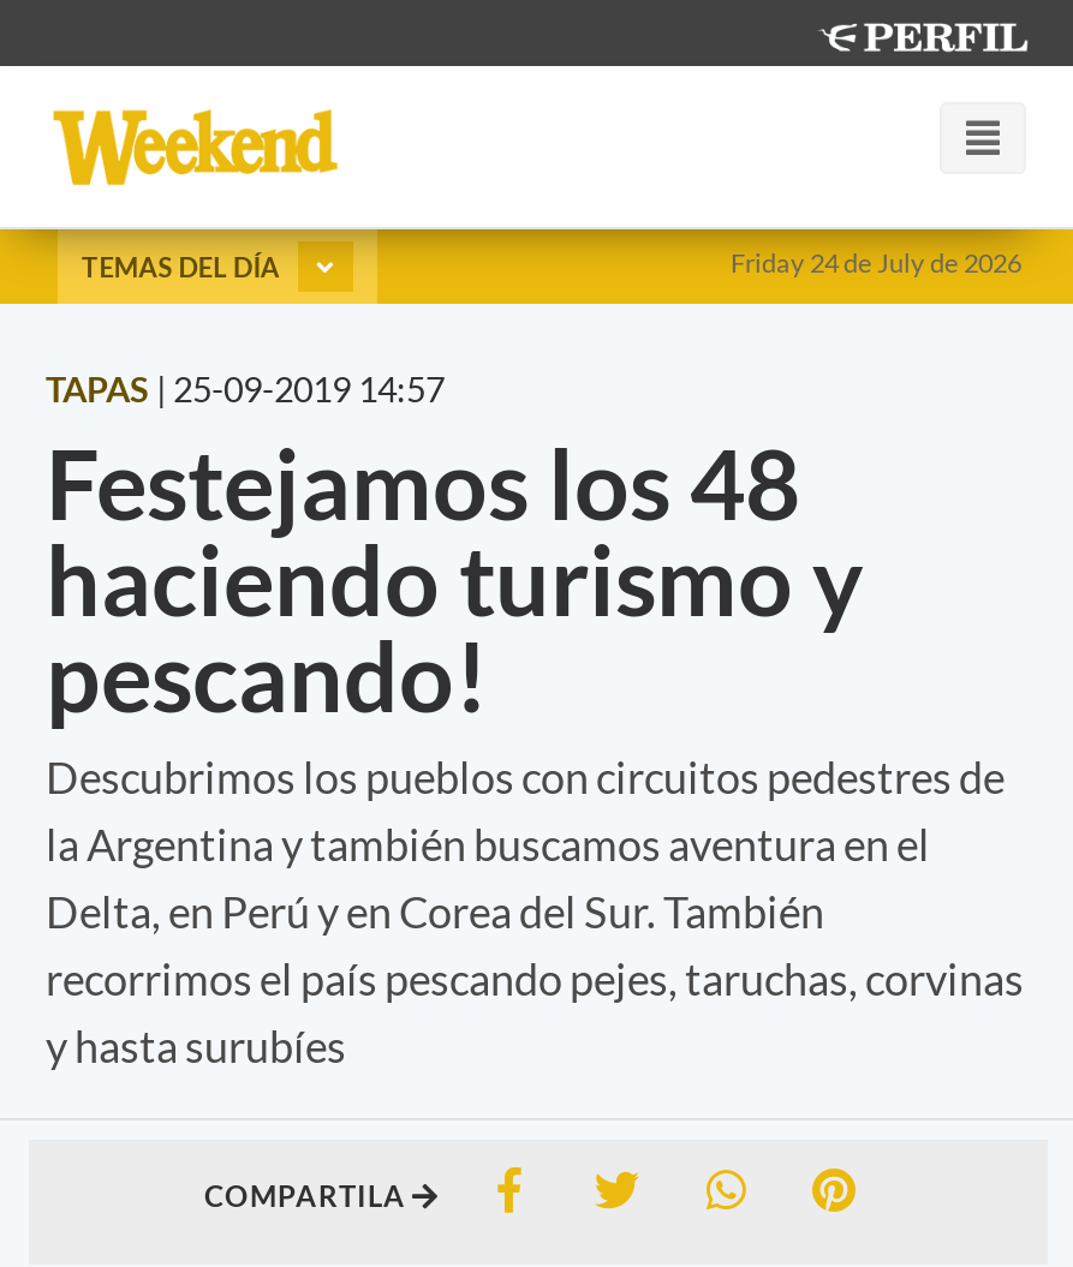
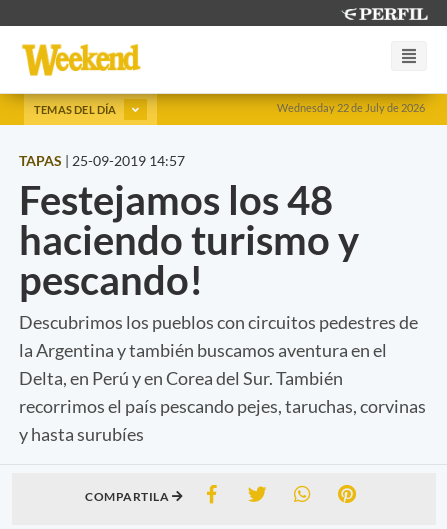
- Friday 24 de July de 2026
+ Wednesday 22 de July de 2026
